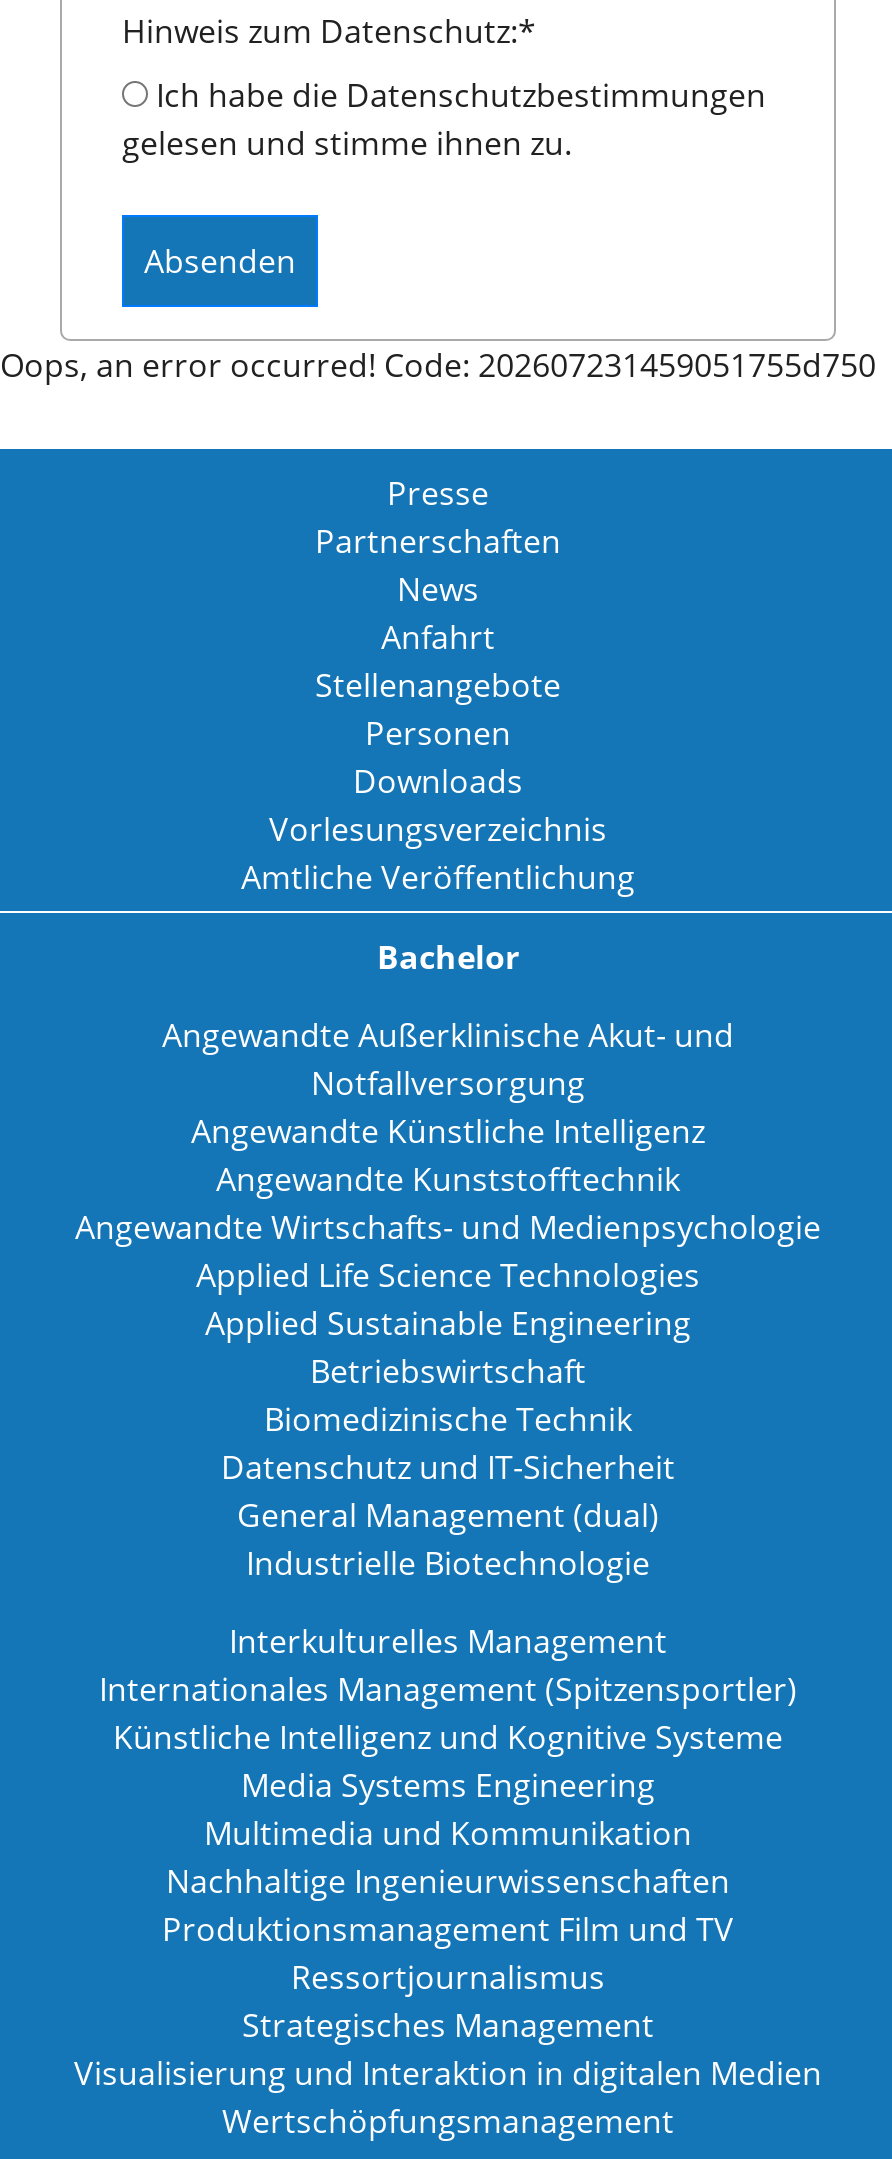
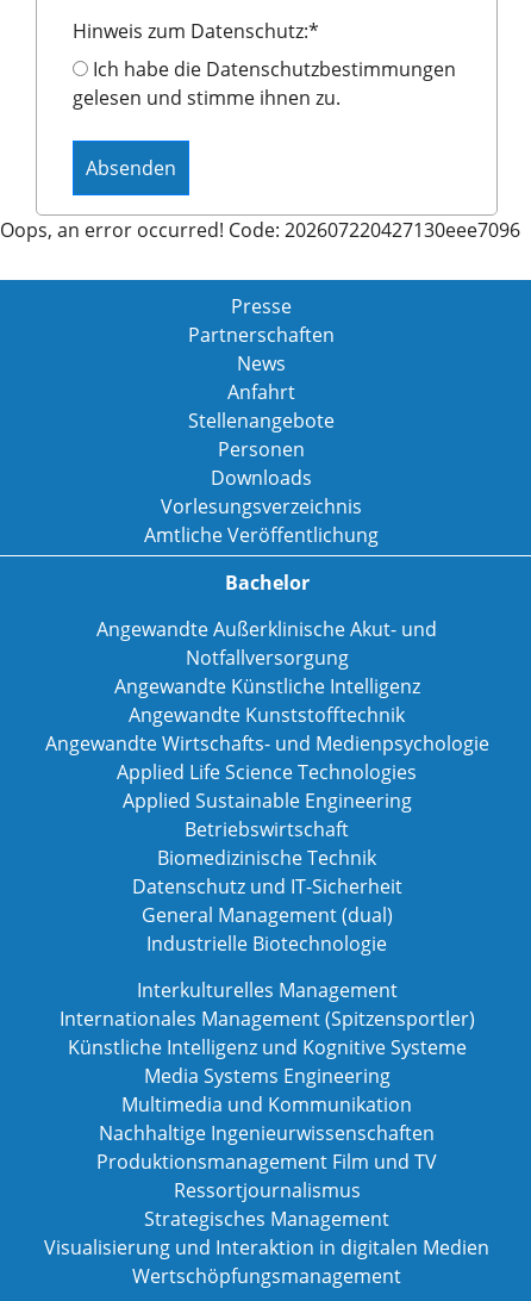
- Oops, an error occurred! Code: 202607231459051755d750
+ Oops, an error occurred! Code: 202607220427130eee7096
